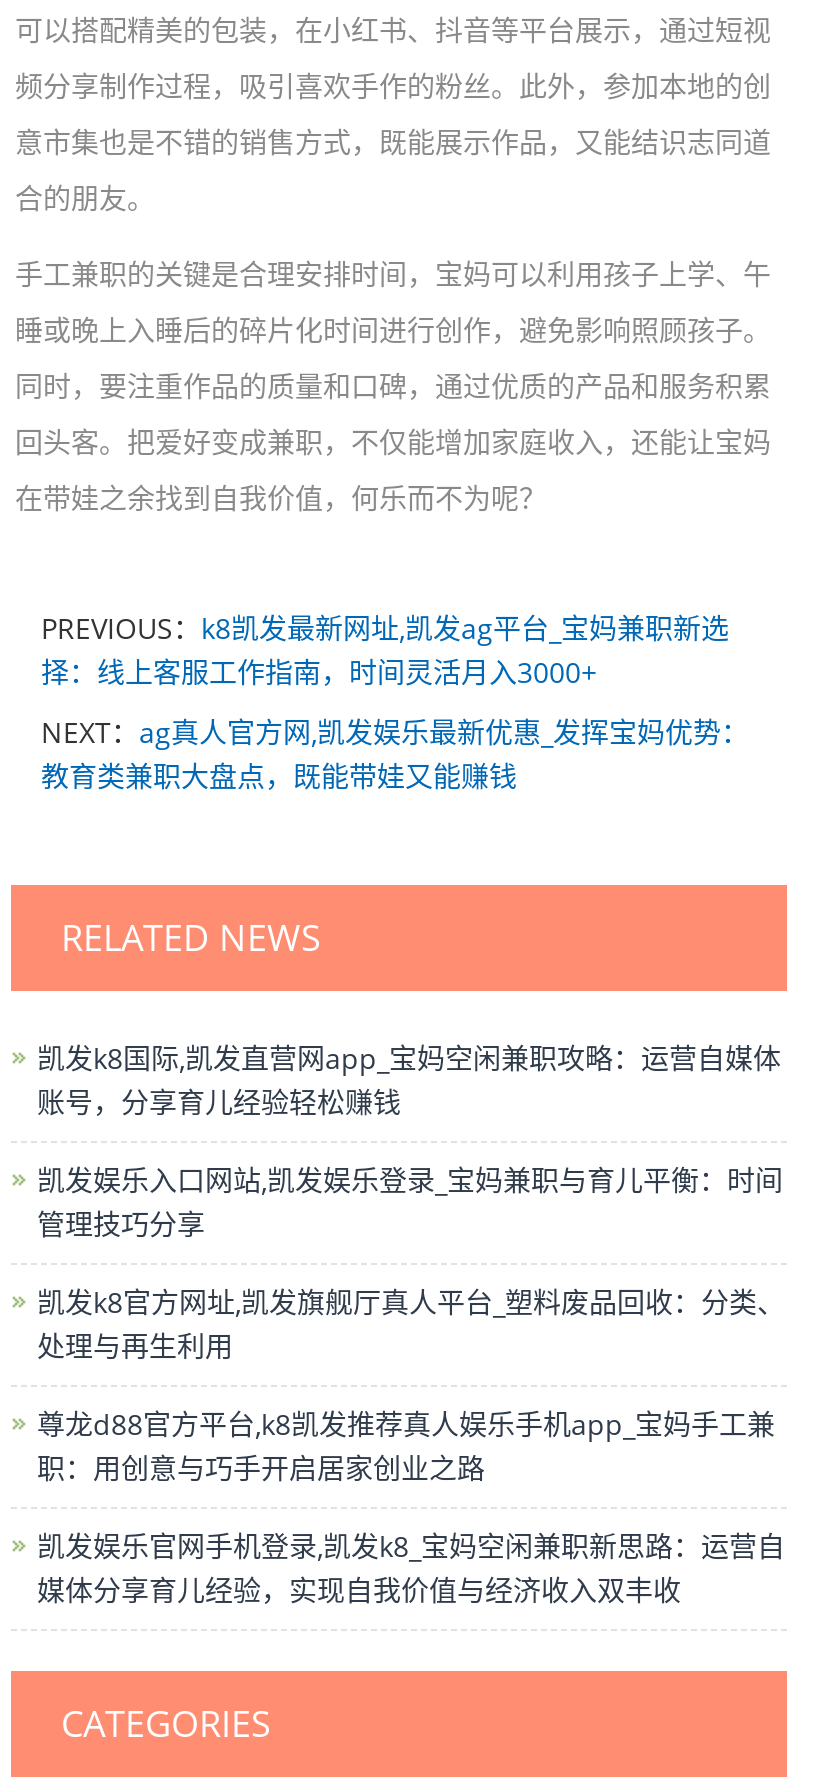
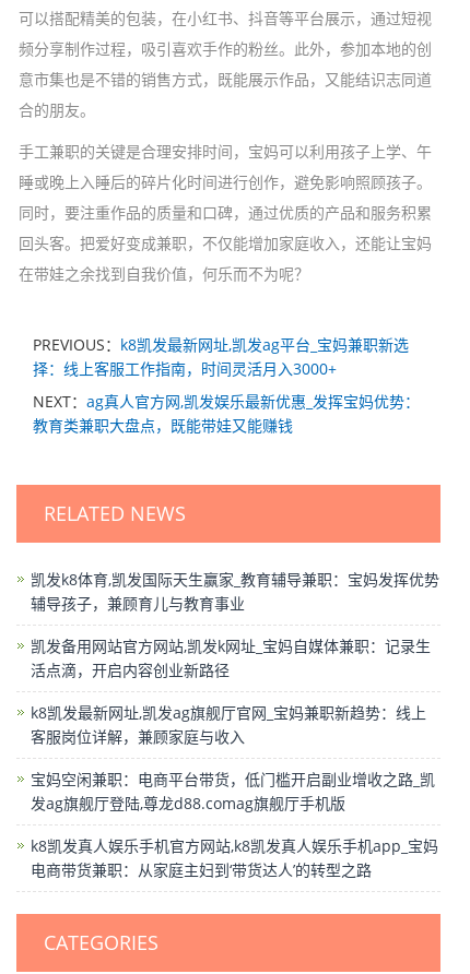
- 凯发k8国际,凯发直营网app_宝妈空闲兼职攻略：运营自媒体
- 账号，分享育儿经验轻松赚钱
+ 凯发k8体育,凯发国际天生赢家_教育辅导兼职：宝妈发挥优势
+ 辅导孩子，兼顾育儿与教育事业

- 凯发娱乐入口网站,凯发娱乐登录_宝妈兼职与育儿平衡：时间
- 管理技巧分享
+ 凯发备用网站官方网站,凯发k网址_宝妈自媒体兼职：记录生
+ 活点滴，开启内容创业新路径

- 凯发k8官方网址,凯发旗舰厅真人平台_塑料废品回收：分类、
- 处理与再生利用
+ k8凯发最新网址,凯发ag旗舰厅官网_宝妈兼职新趋势：线上
+ 客服岗位详解，兼顾家庭与收入

- 尊龙d88官方平台,k8凯发推荐真人娱乐手机app_宝妈手工兼
- 职：用创意与巧手开启居家创业之路
+ 宝妈空闲兼职：电商平台带货，低门槛开启副业增收之路_凯
+ 发ag旗舰厅登陆,尊龙d88.comag旗舰厅手机版

- 凯发娱乐官网手机登录,凯发k8_宝妈空闲兼职新思路：运营自
- 媒体分享育儿经验，实现自我价值与经济收入双丰收
+ k8凯发真人娱乐手机官方网站,k8凯发真人娱乐手机app_宝妈
+ 电商带货兼职：从家庭主妇到‘带货达人’的转型之路
